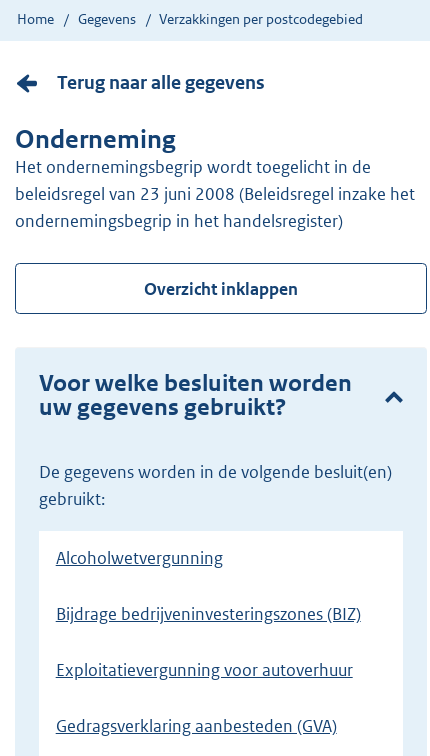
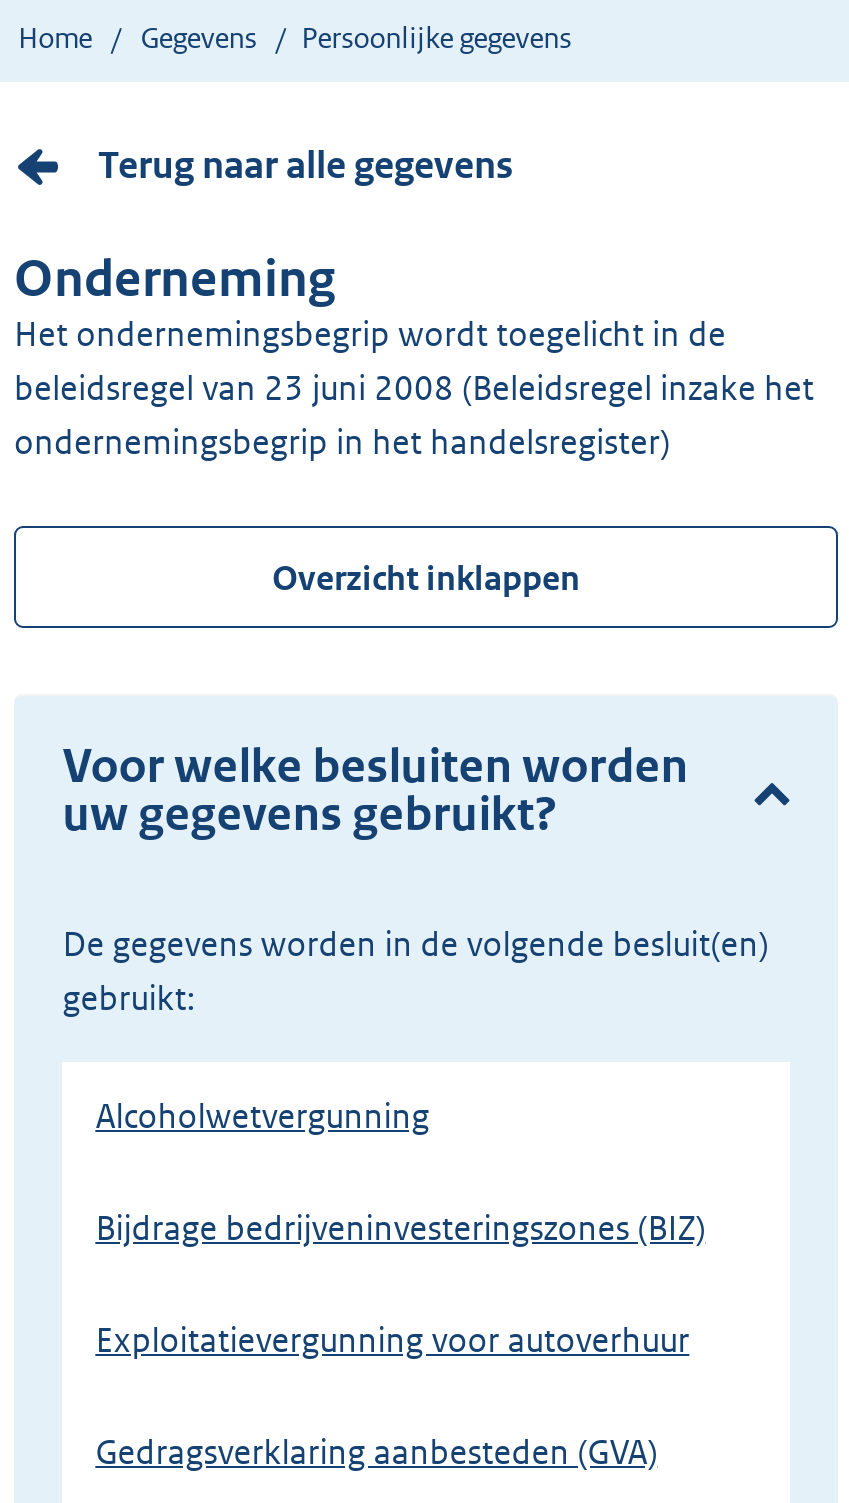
- Verzakkingen per postcodegebied
+ Persoonlijke gegevens
